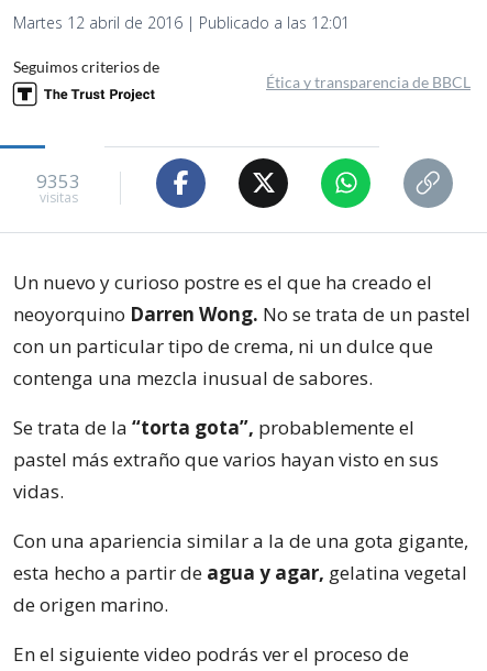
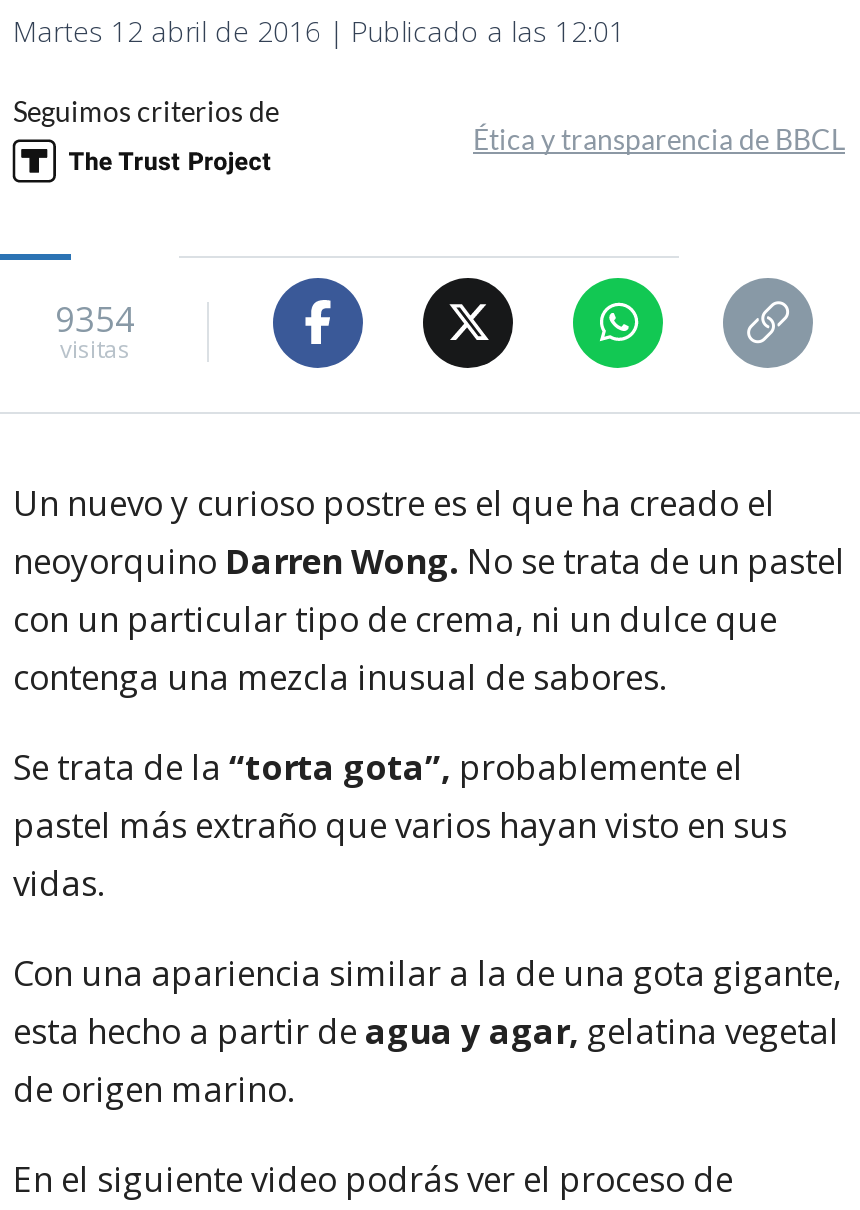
- 9353
+ 9354
